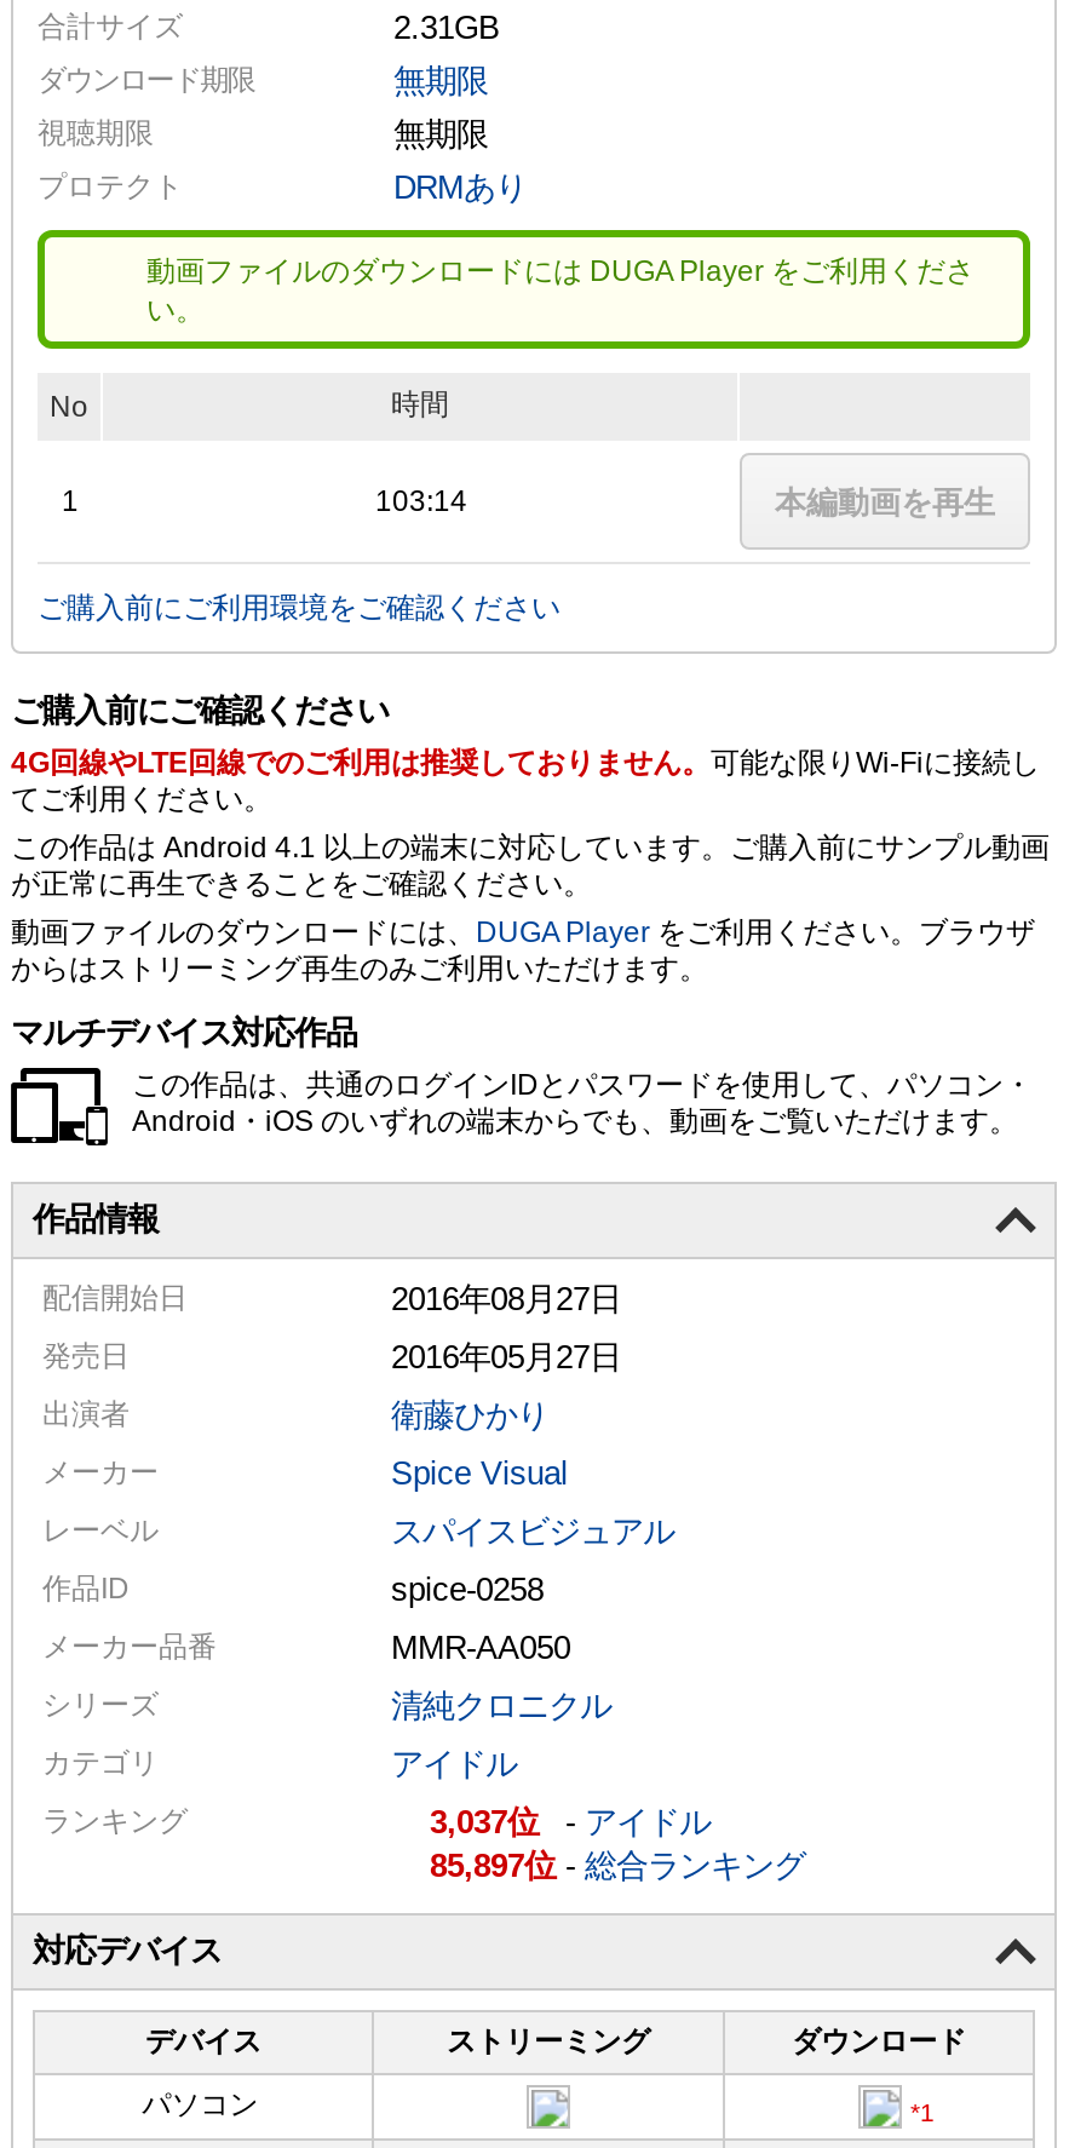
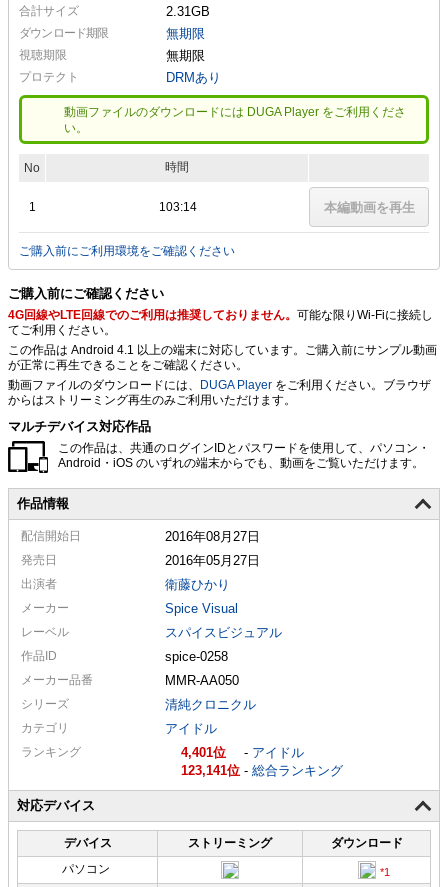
- 3,037 -アイドル
+ 4,401 -アイドル

- 85,897 -総合ランキング
+ 123,141 -総合ランキング
